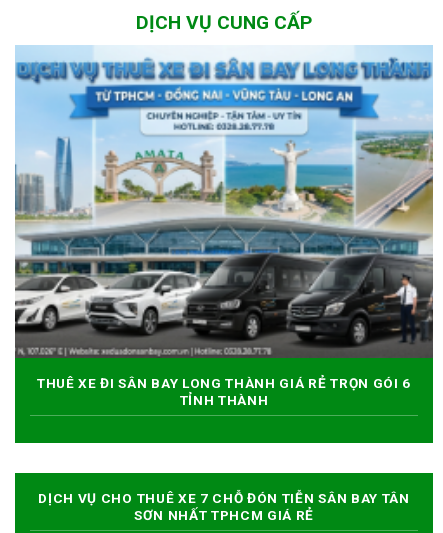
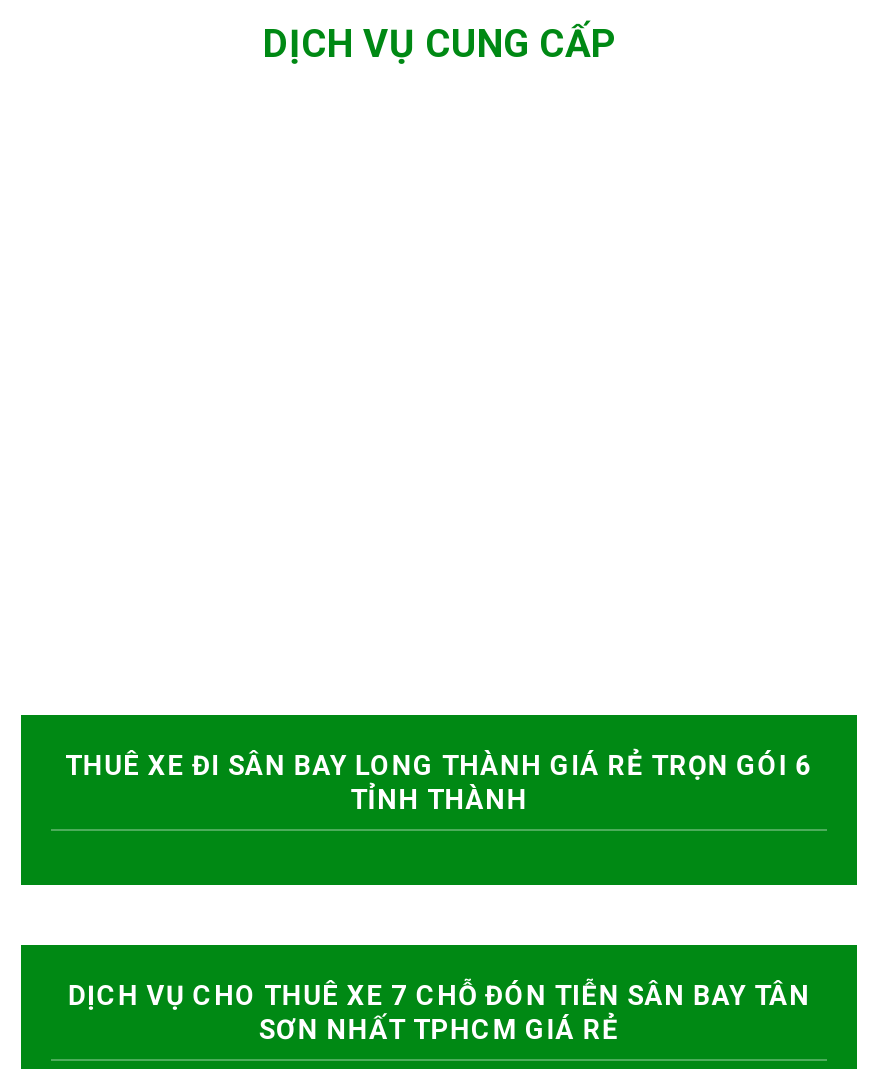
- [image]
